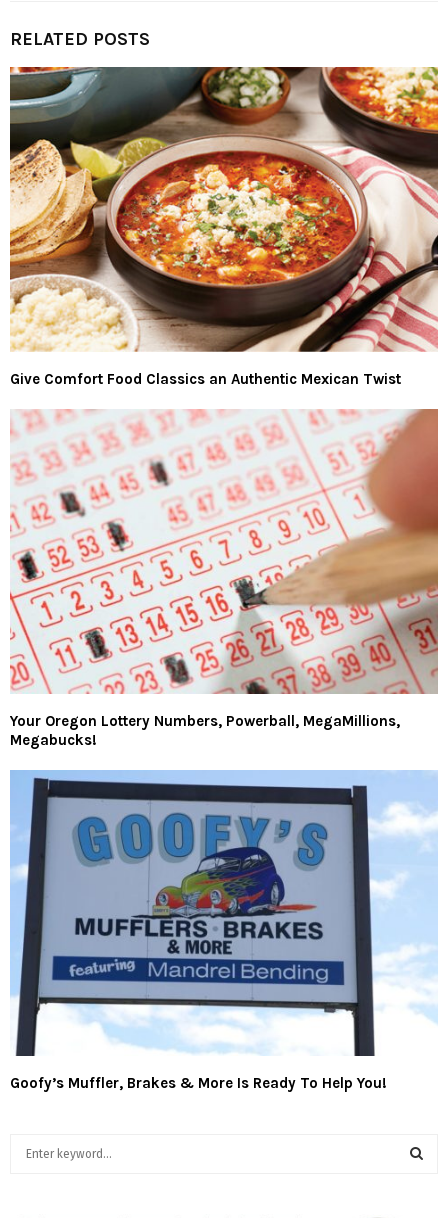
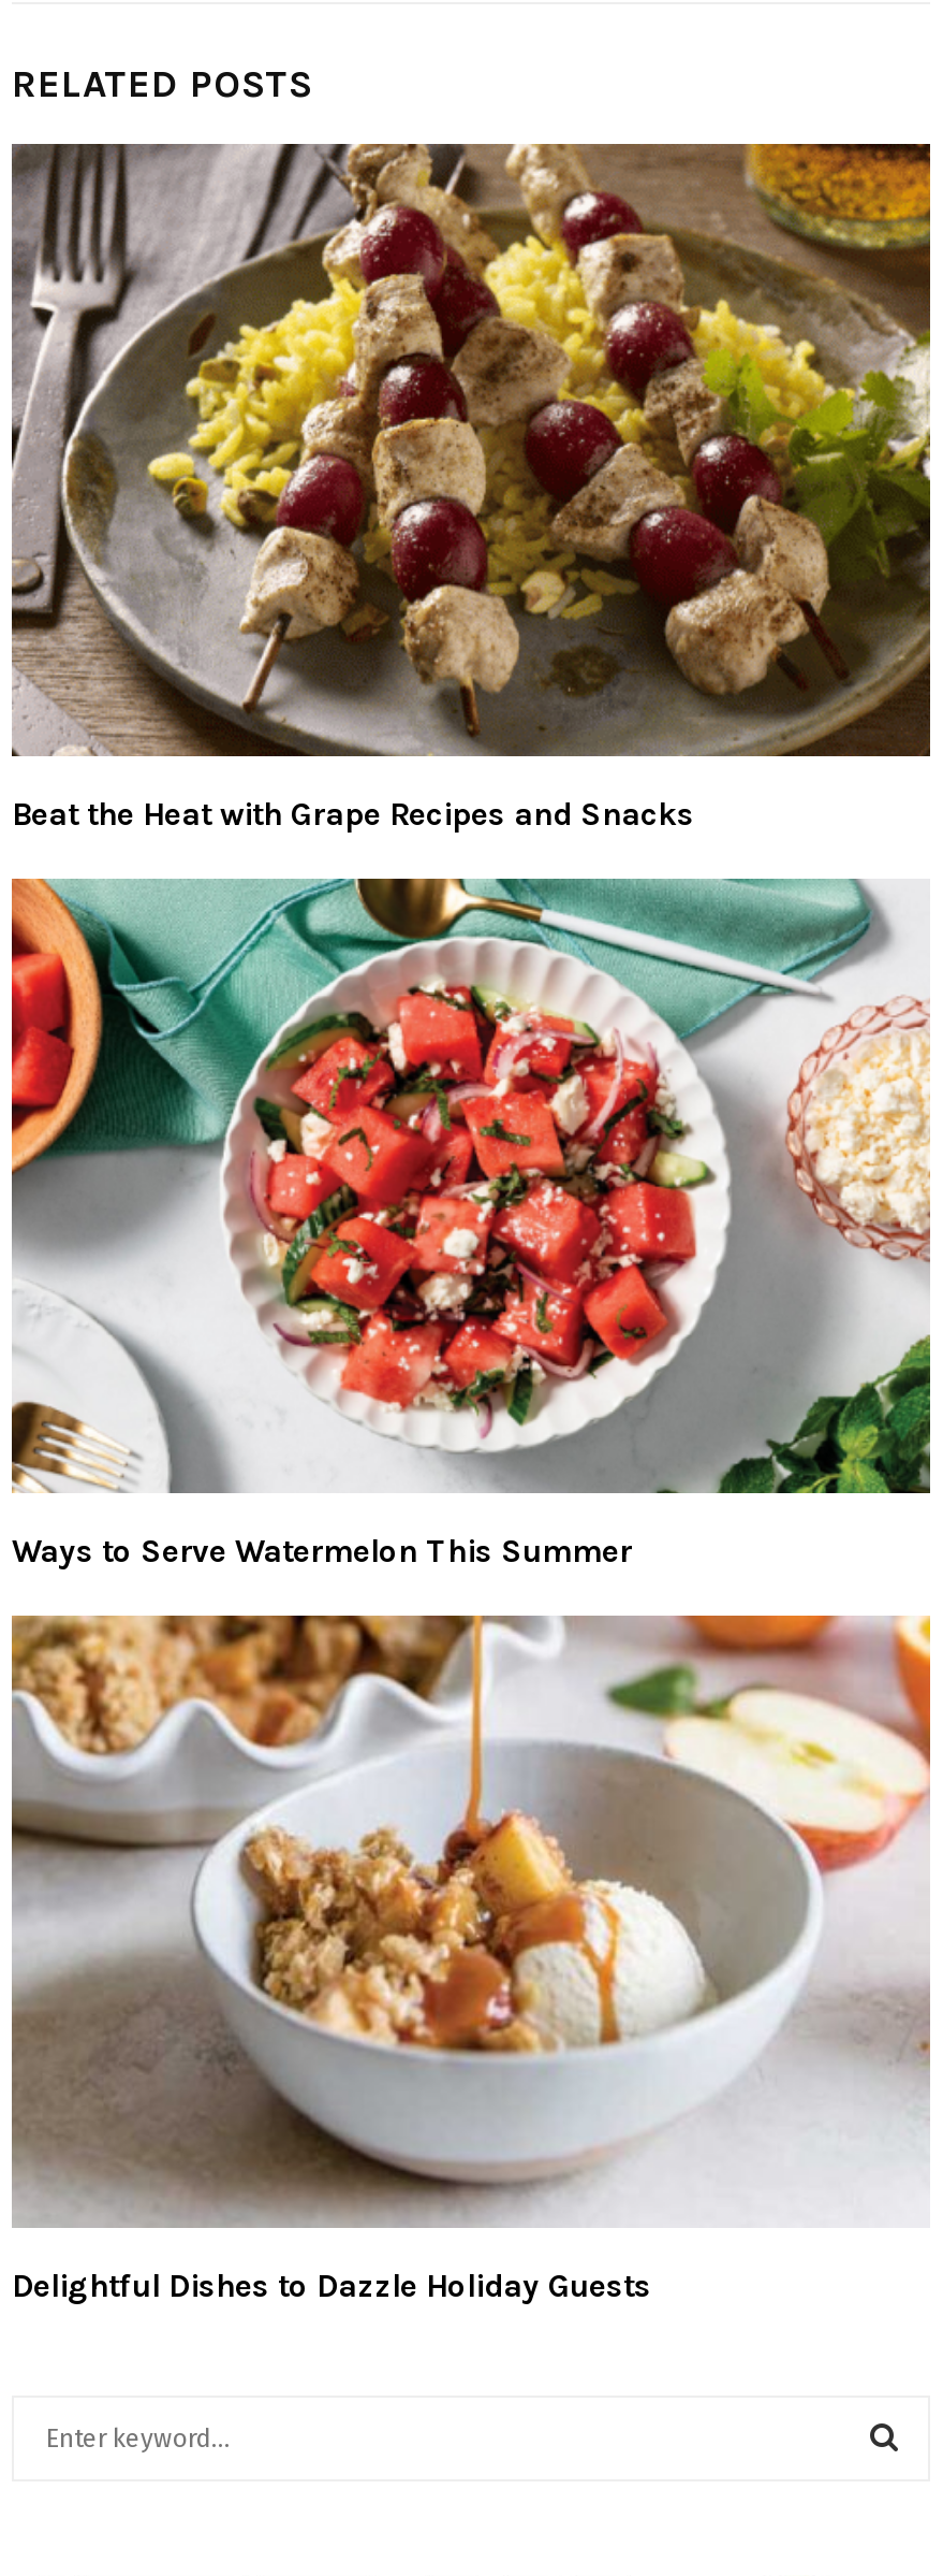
- [image]
- Give Comfort Food Classics an Authentic Mexican Twist
+ [image]
+ Beat the Heat with Grape Recipes and Snacks

- [image]
- Your Oregon Lottery Numbers, Powerball, MegaMillions,
- Megabucks!
+ [image]
+ Ways to Serve Watermelon This Summer

- [image]
- Goofy’s Muffler, Brakes & More Is Ready To Help You!
+ [image]
+ Delightful Dishes to Dazzle Holiday Guests
